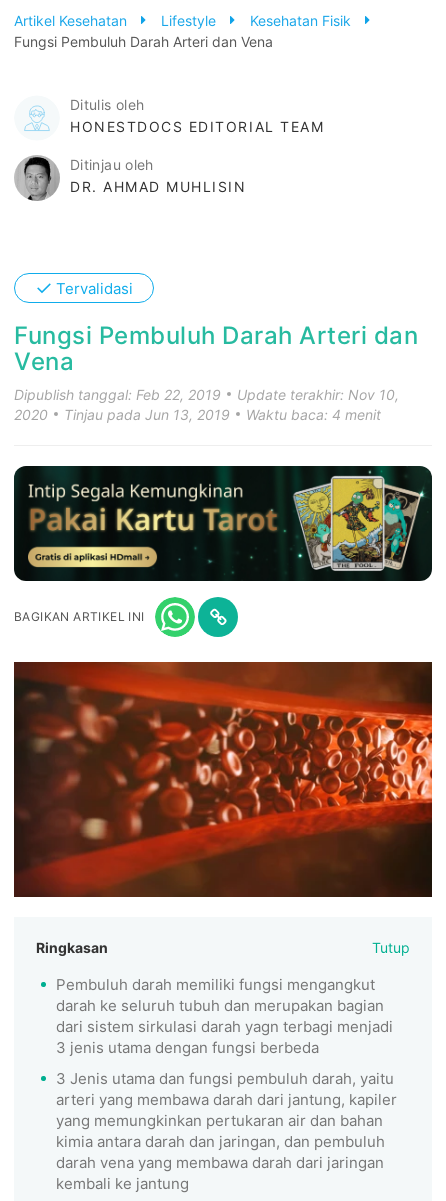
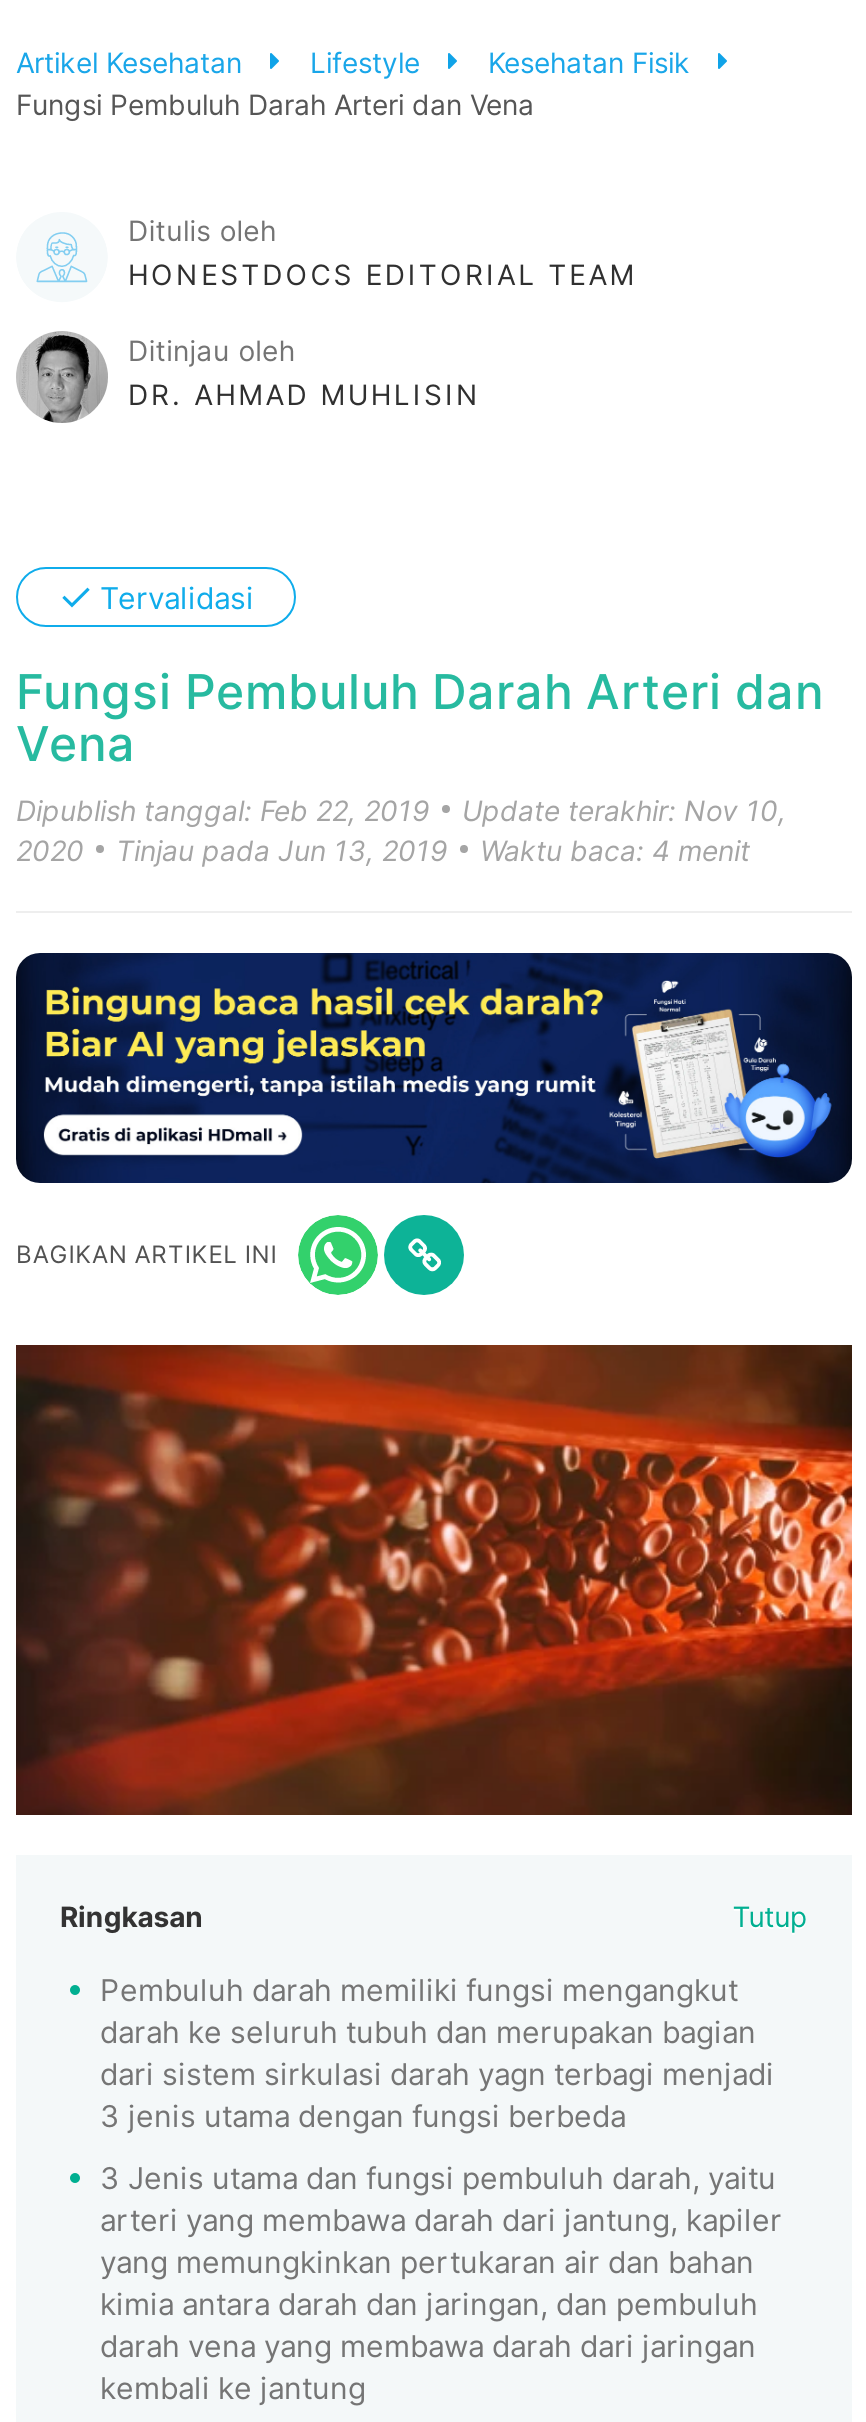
- [image]
+ [image]
